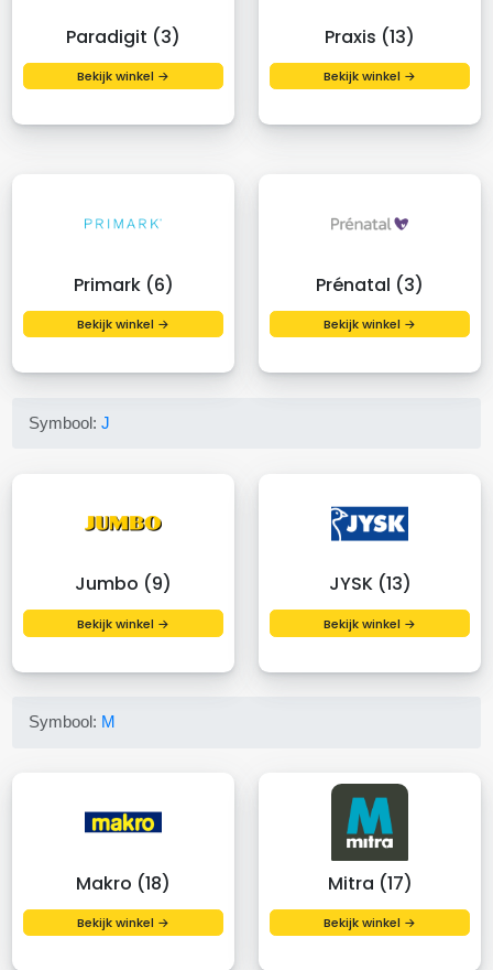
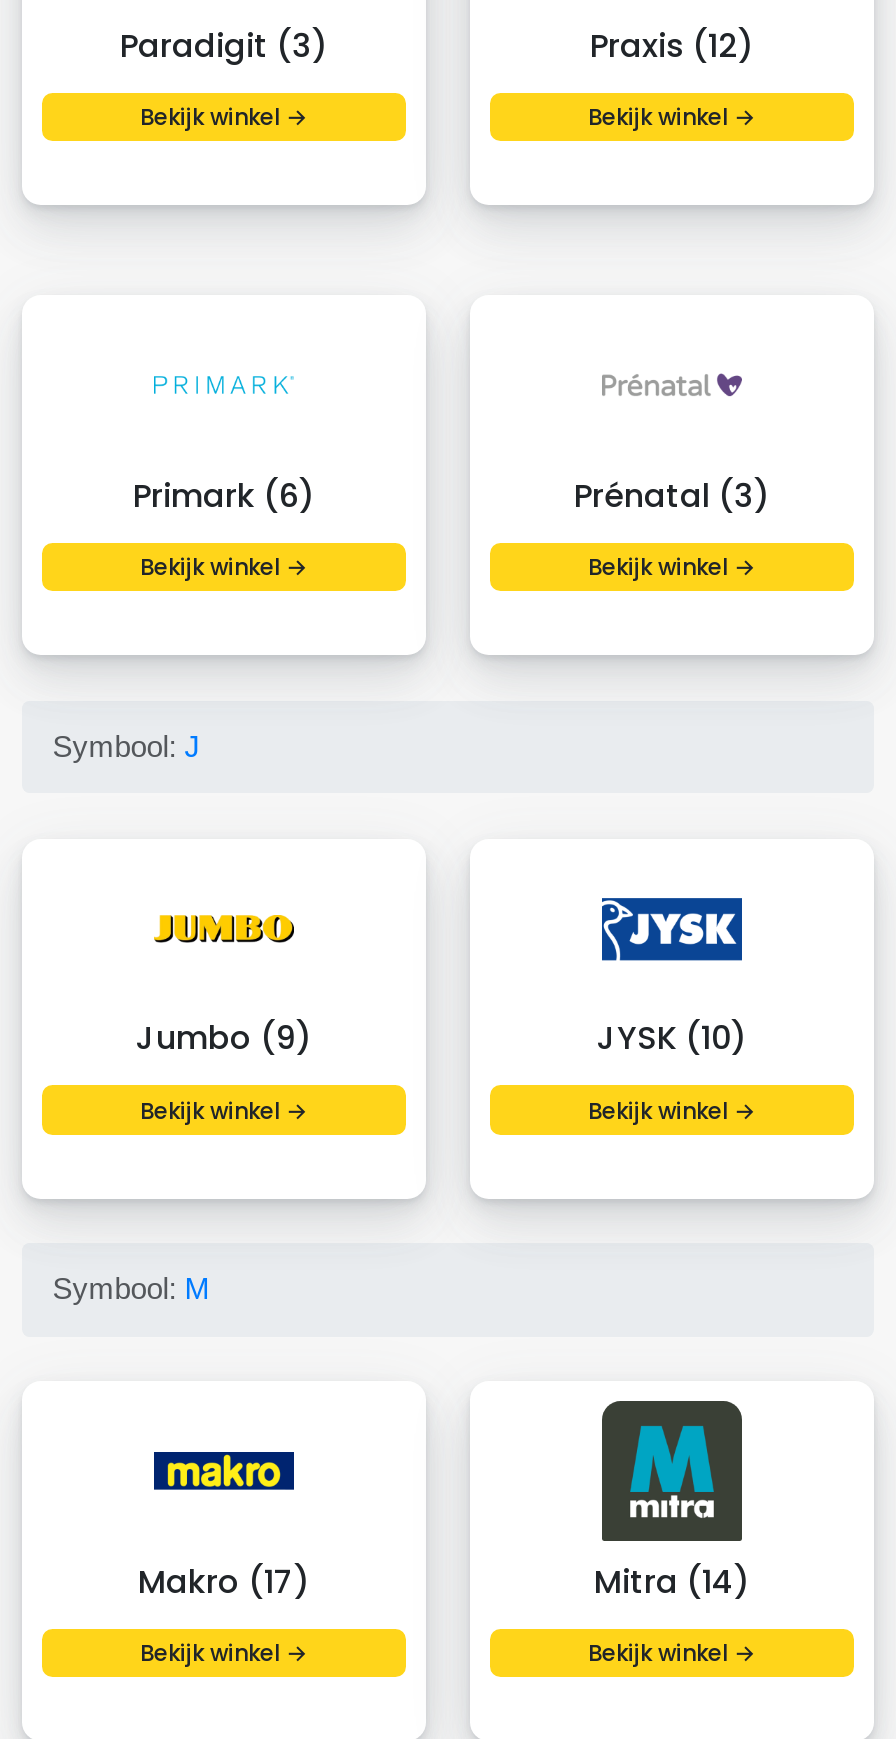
- Praxis (13)
+ Praxis (12)

- JYSK (13)
+ JYSK (10)

- Makro (18)
+ Makro (17)

- Mitra (17)
+ Mitra (14)
